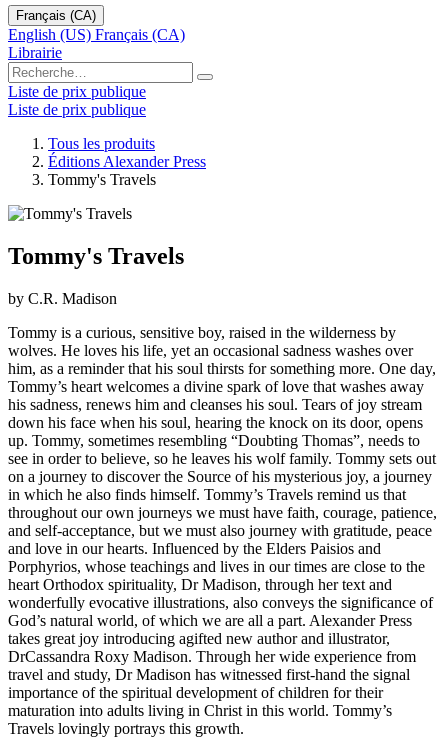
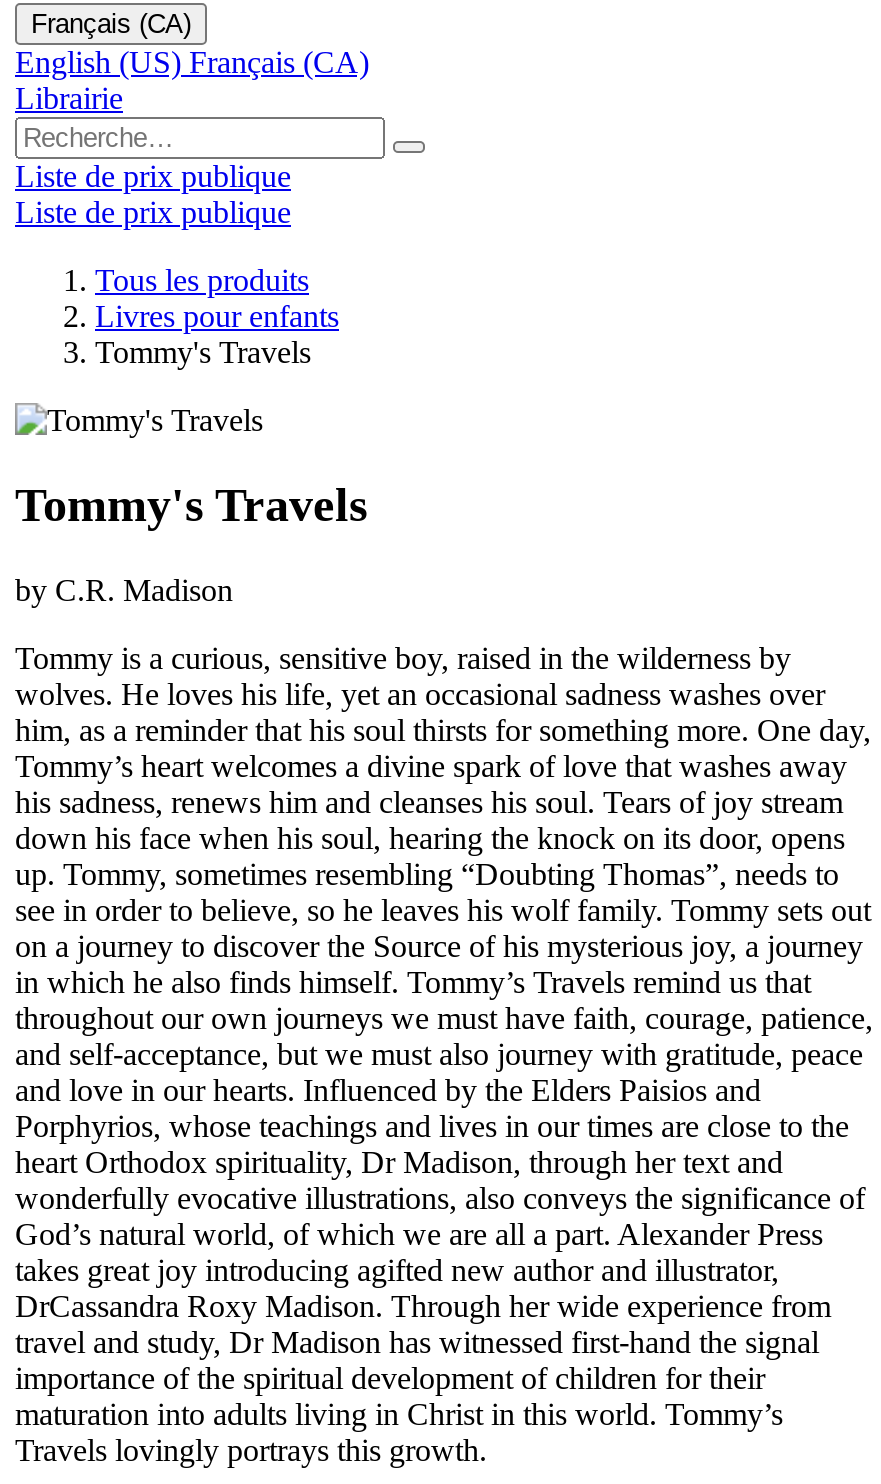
- Éditions Alexander Press
+ Livres pour enfants
